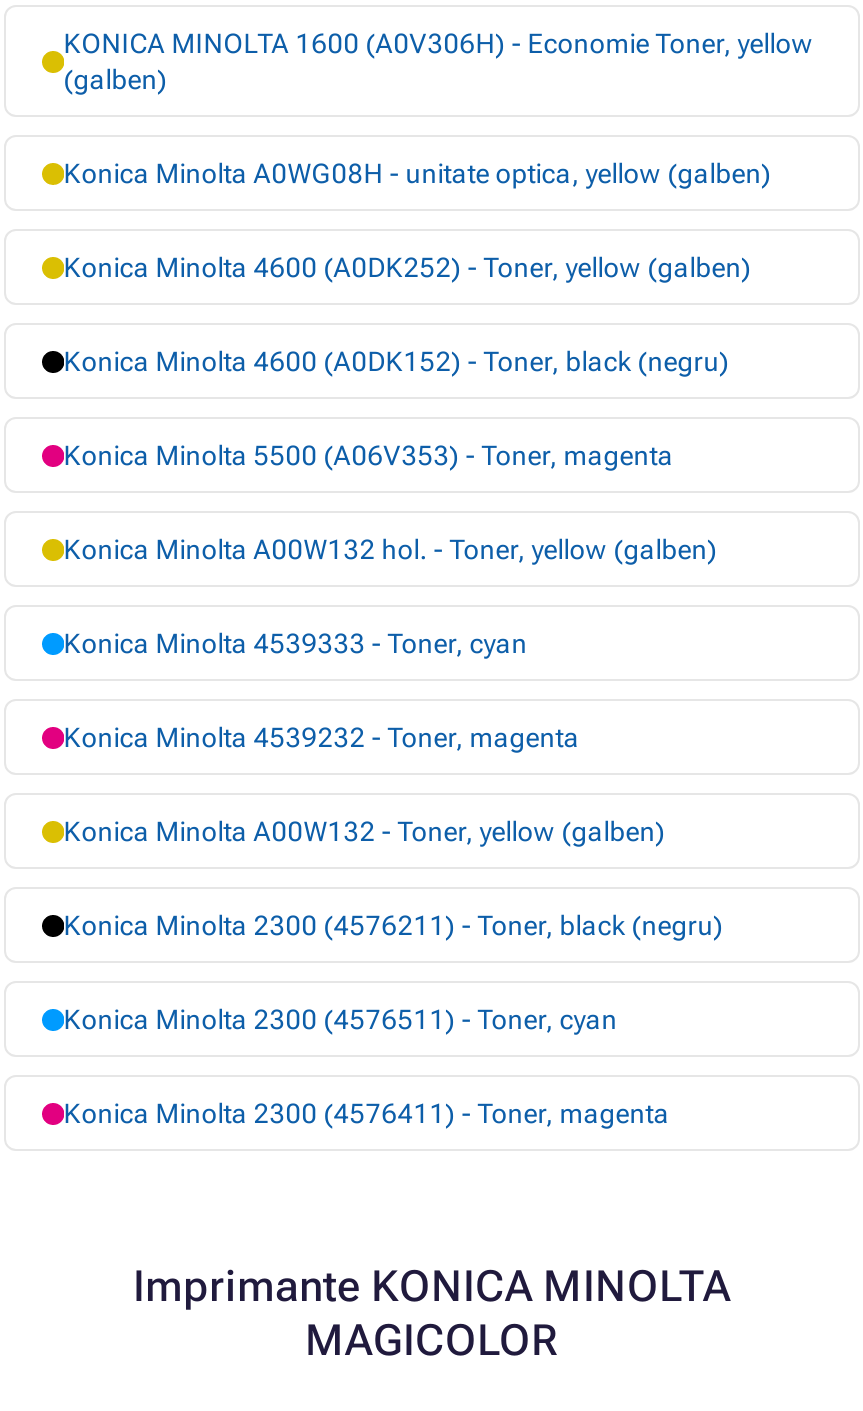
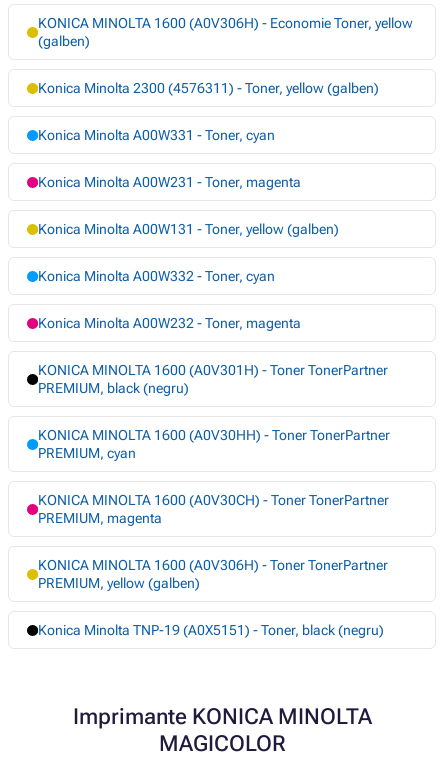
- Konica Minolta A0WG08H - unitate optica, yellow (galben)
+ Konica Minolta 2300 (4576311) - Toner, yellow (galben)

- Konica Minolta 4600 (A0DK252) - Toner, yellow (galben)
+ Konica Minolta A00W331 - Toner, cyan

- Konica Minolta 4600 (A0DK152) - Toner, black (negru)
+ Konica Minolta A00W231 - Toner, magenta

- Konica Minolta 5500 (A06V353) - Toner, magenta
+ Konica Minolta A00W131 - Toner, yellow (galben)

- Konica Minolta A00W132 hol. - Toner, yellow (galben)
+ Konica Minolta A00W332 - Toner, cyan

- Konica Minolta 4539333 - Toner, cyan
+ Konica Minolta A00W232 - Toner, magenta

- Konica Minolta 4539232 - Toner, magenta
+ KONICA MINOLTA 1600 (A0V301H) - Toner TonerPartner
+ PREMIUM, black (negru)

- Konica Minolta A00W132 - Toner, yellow (galben)
+ KONICA MINOLTA 1600 (A0V30HH) - Toner TonerPartner
+ PREMIUM, cyan

- Konica Minolta 2300 (4576211) - Toner, black (negru)
+ KONICA MINOLTA 1600 (A0V30CH) - Toner TonerPartner
+ PREMIUM, magenta

- Konica Minolta 2300 (4576511) - Toner, cyan
+ KONICA MINOLTA 1600 (A0V306H) - Toner TonerPartner
+ PREMIUM, yellow (galben)

- Konica Minolta 2300 (4576411) - Toner, magenta
+ Konica Minolta TNP-19 (A0X5151) - Toner, black (negru)
